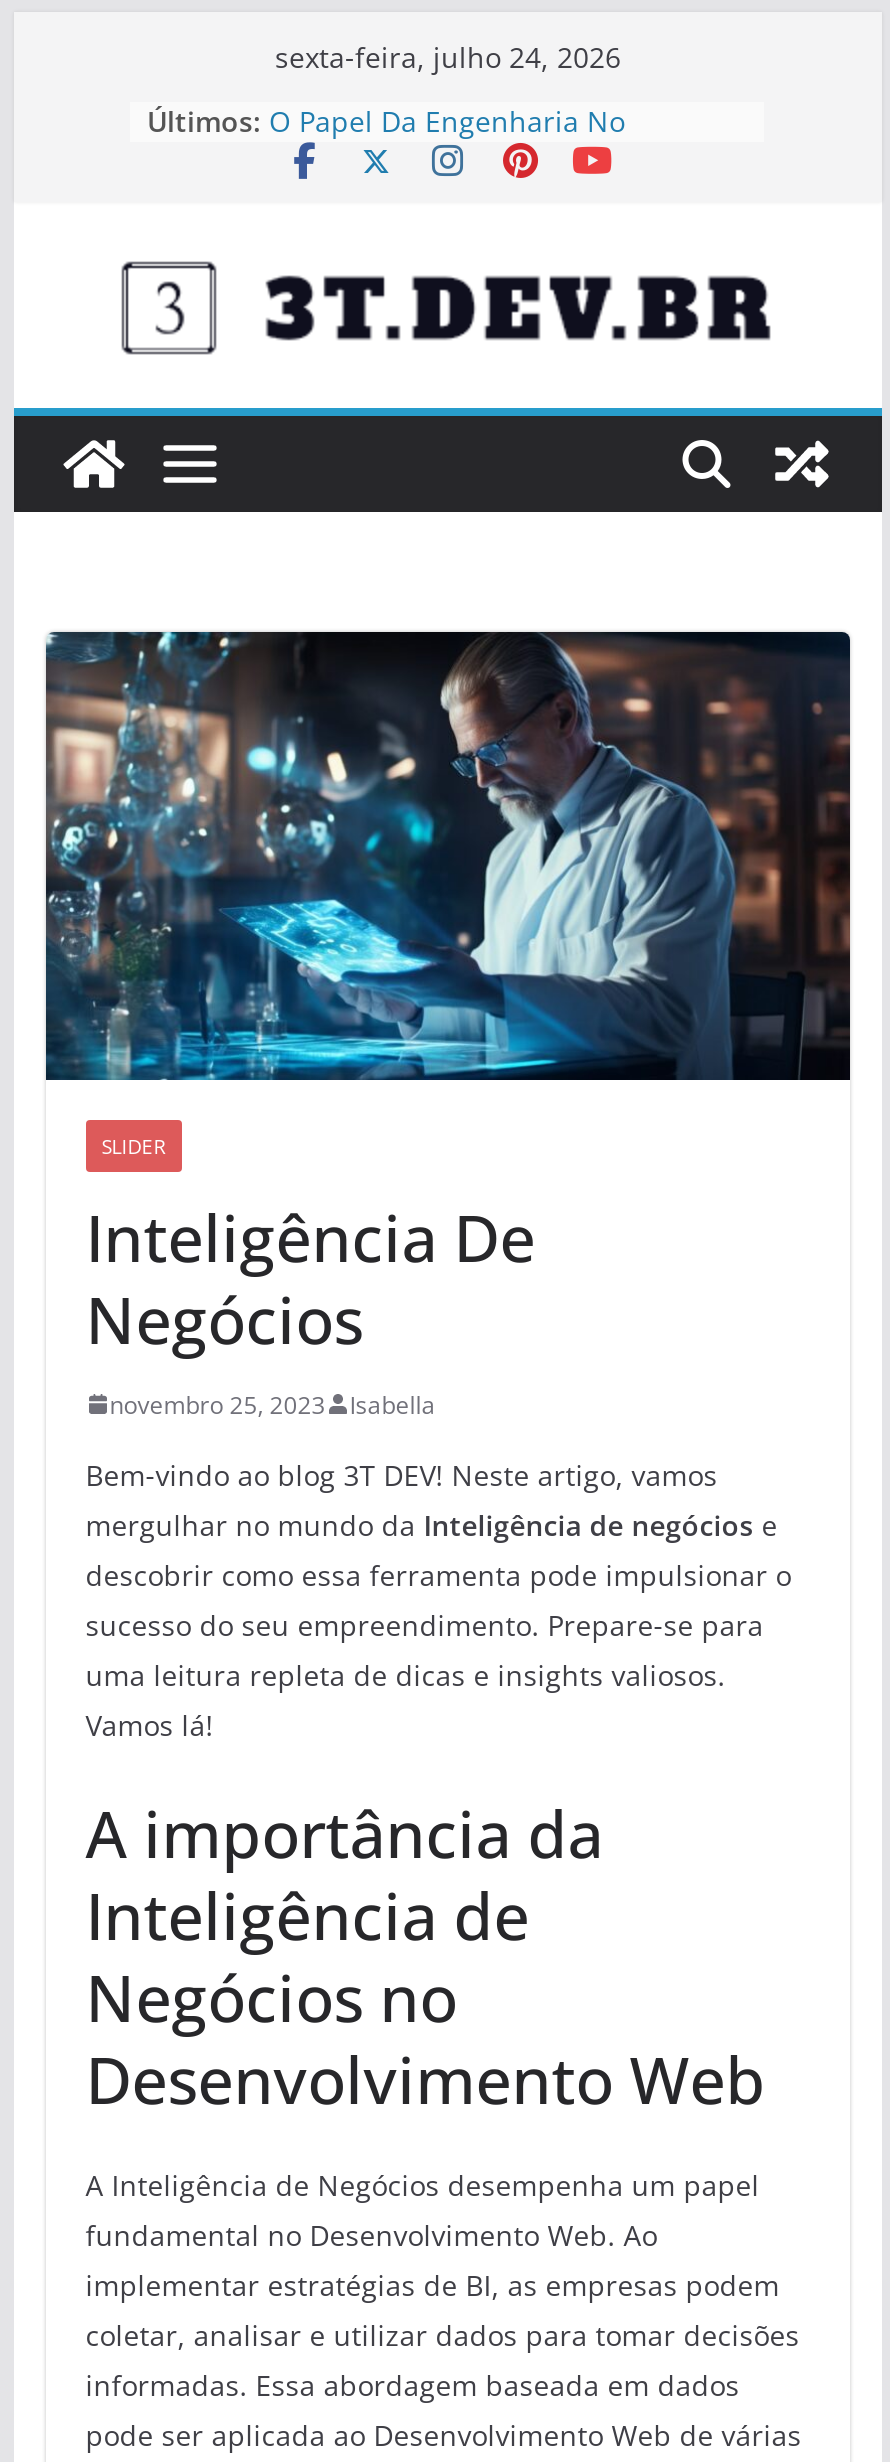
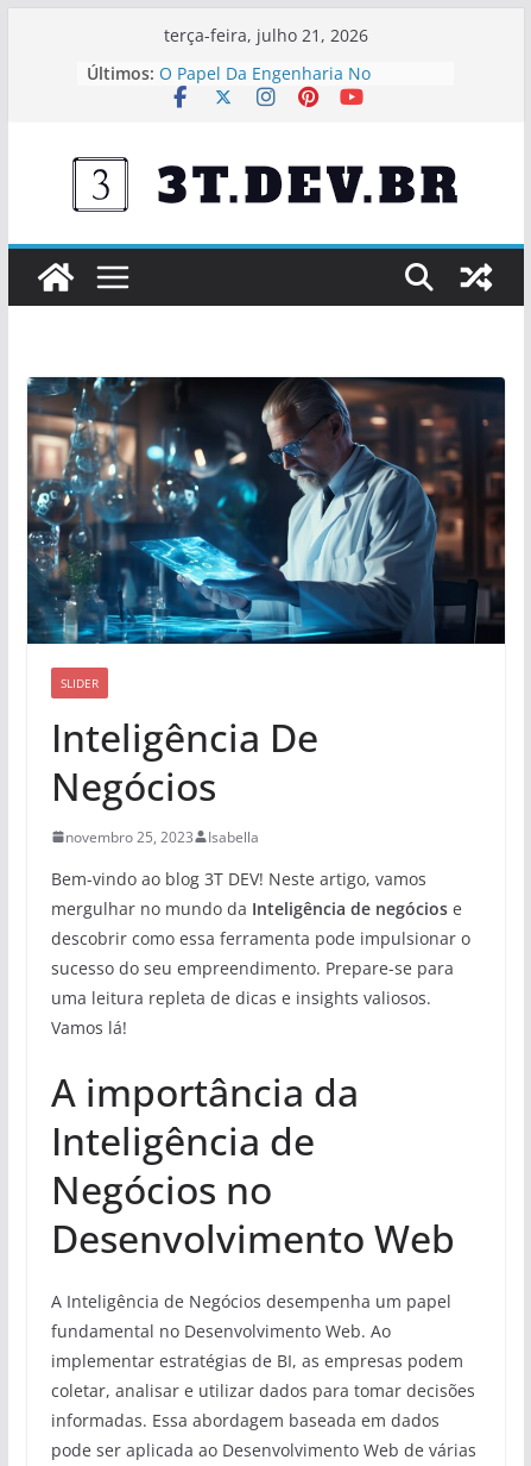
- sexta-feira, julho 24, 2026
+ terça-feira, julho 21, 2026
